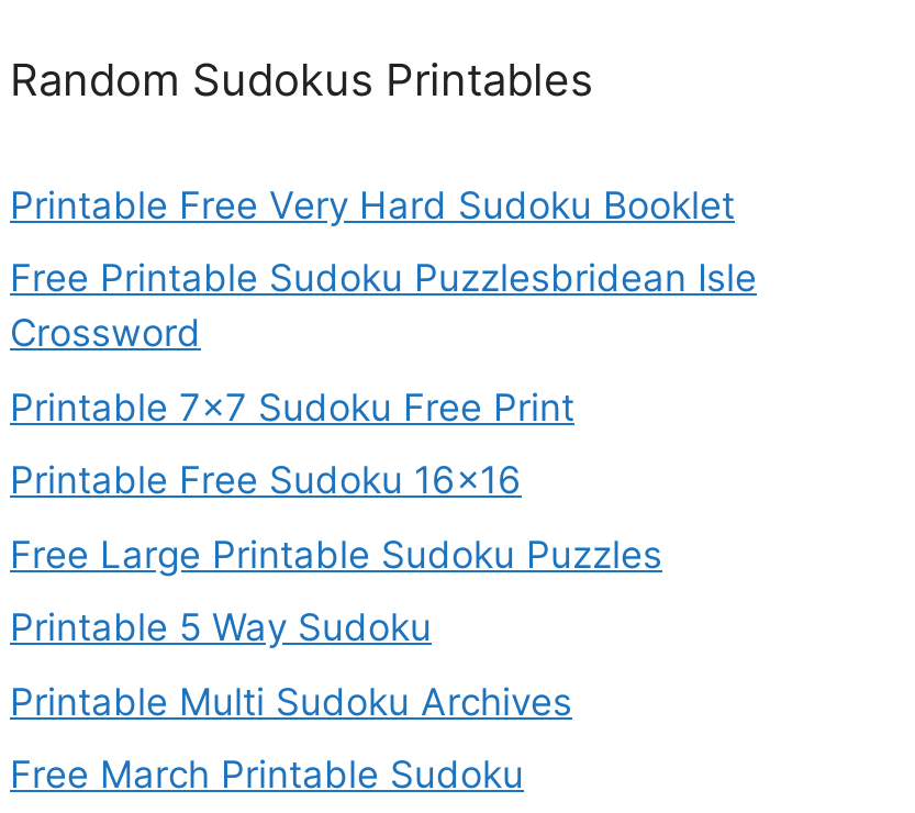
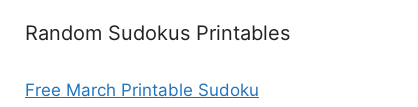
- Printable Free Very Hard Sudoku Booklet
- Free Printable Sudoku Puzzlesbridean Isle
- Crossword
- Printable 7×7 Sudoku Free Print
- Printable Free Sudoku 16×16
- Free Large Printable Sudoku Puzzles
- Printable 5 Way Sudoku
- Printable Multi Sudoku Archives
